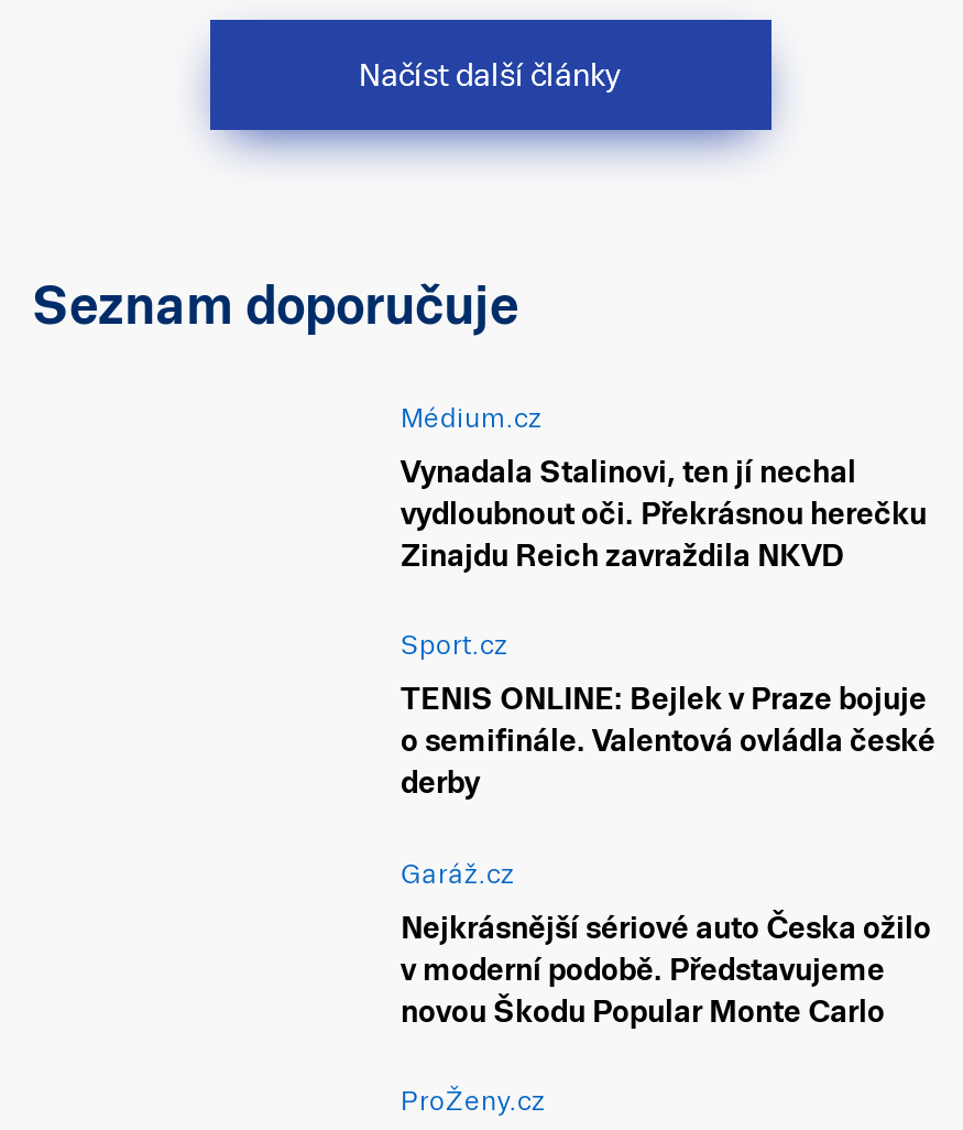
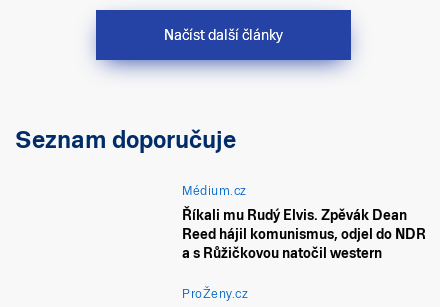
- Vynadala Stalinovi, ten jí nechal
- vydloubnout oči. Překrásnou herečku
- Zinajdu Reich zavraždila NKVD
- Sport.cz
- TENIS ONLINE: Bejlek v Praze bojuje
- o semifinále. Valentová ovládla české
- derby
- Garáž.cz
- Nejkrásnější sériové auto Česka ožilo
- v moderní podobě. Představujeme
- novou Škodu Popular Monte Carlo
+ Říkali mu Rudý Elvis. Zpěvák Dean
+ Reed hájil komunismus, odjel do NDR
+ a s Růžičkovou natočil western
